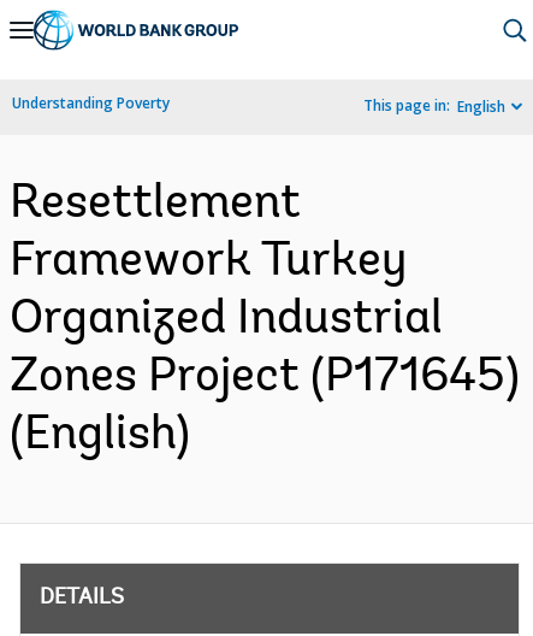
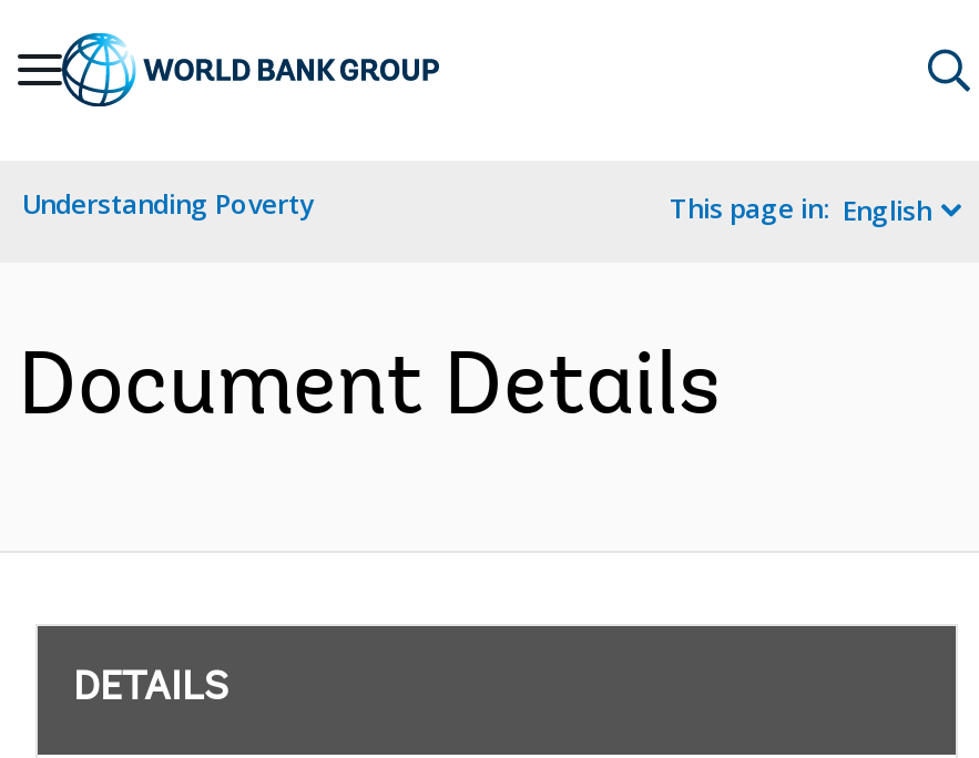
- Resettlement
- Framework Turkey
- Organized Industrial
- Zones Project (P171645)
- (English)
+ Document Details
